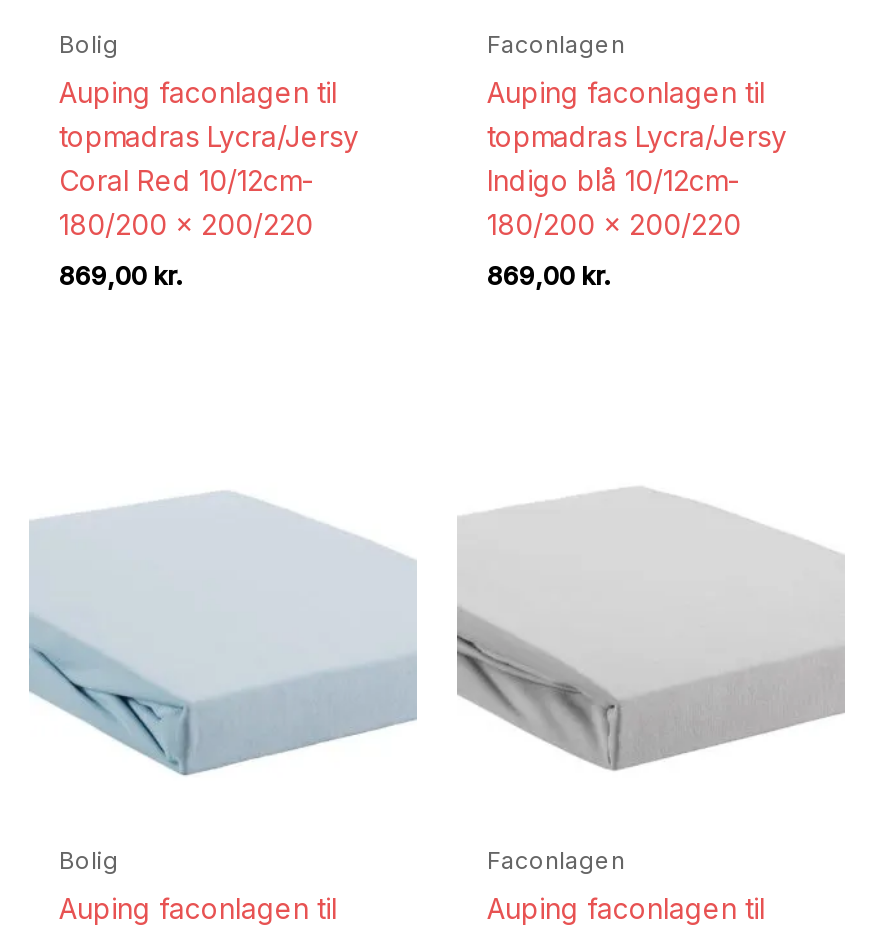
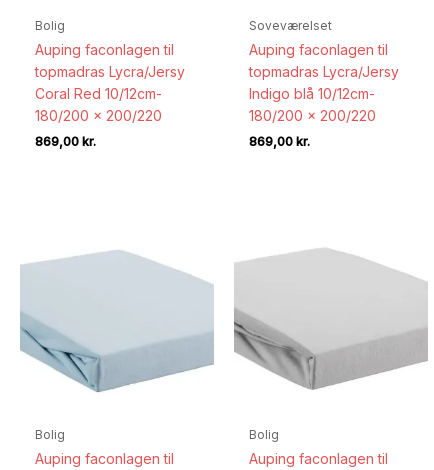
- Faconlagen
+ Soveværelset

- Faconlagen
+ Bolig
